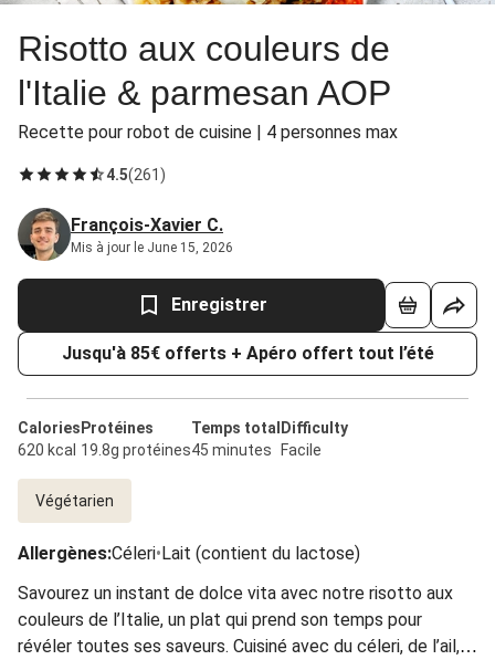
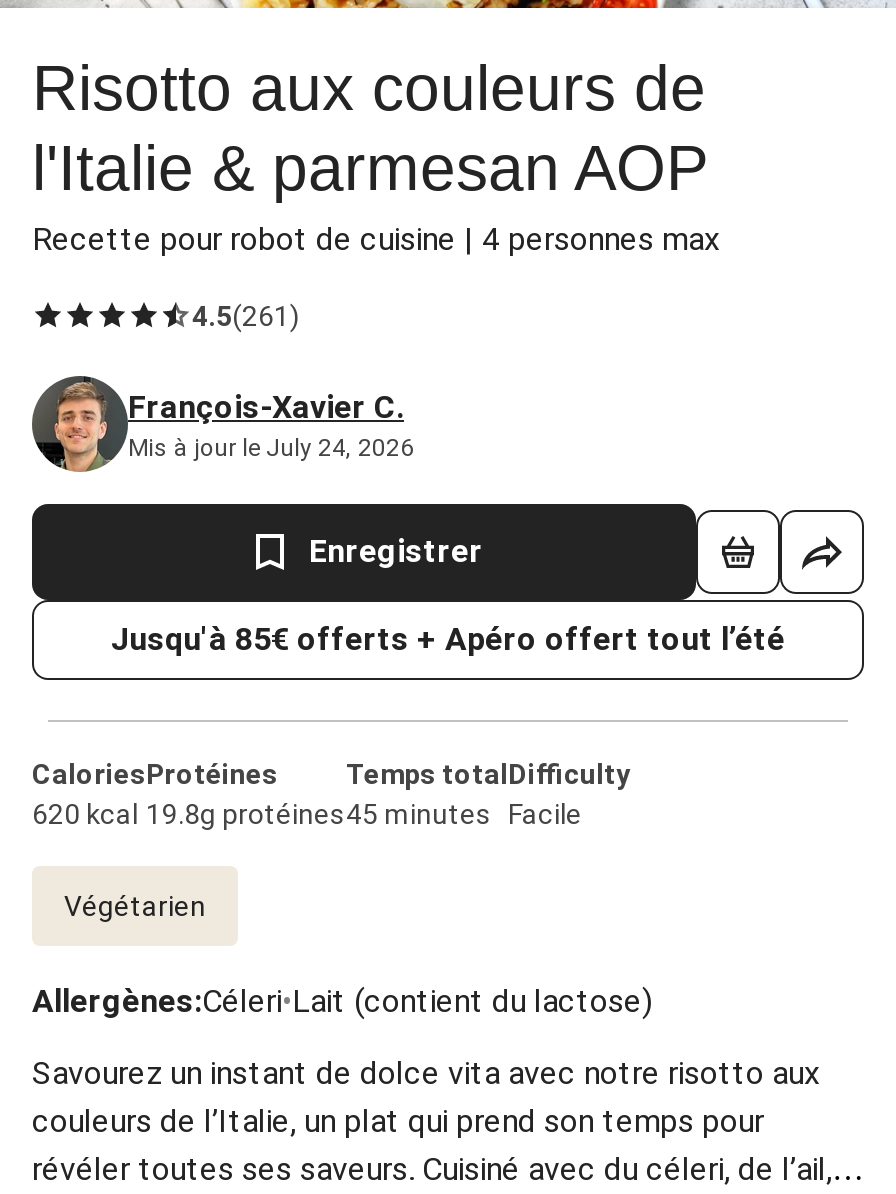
- Mis à jour le June 15, 2026
+ Mis à jour le July 24, 2026
